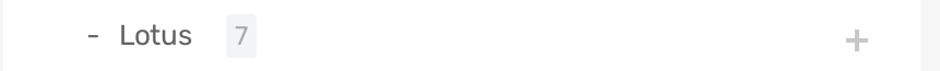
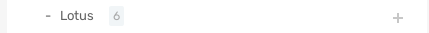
- Lotus 7
+ Lotus 6
